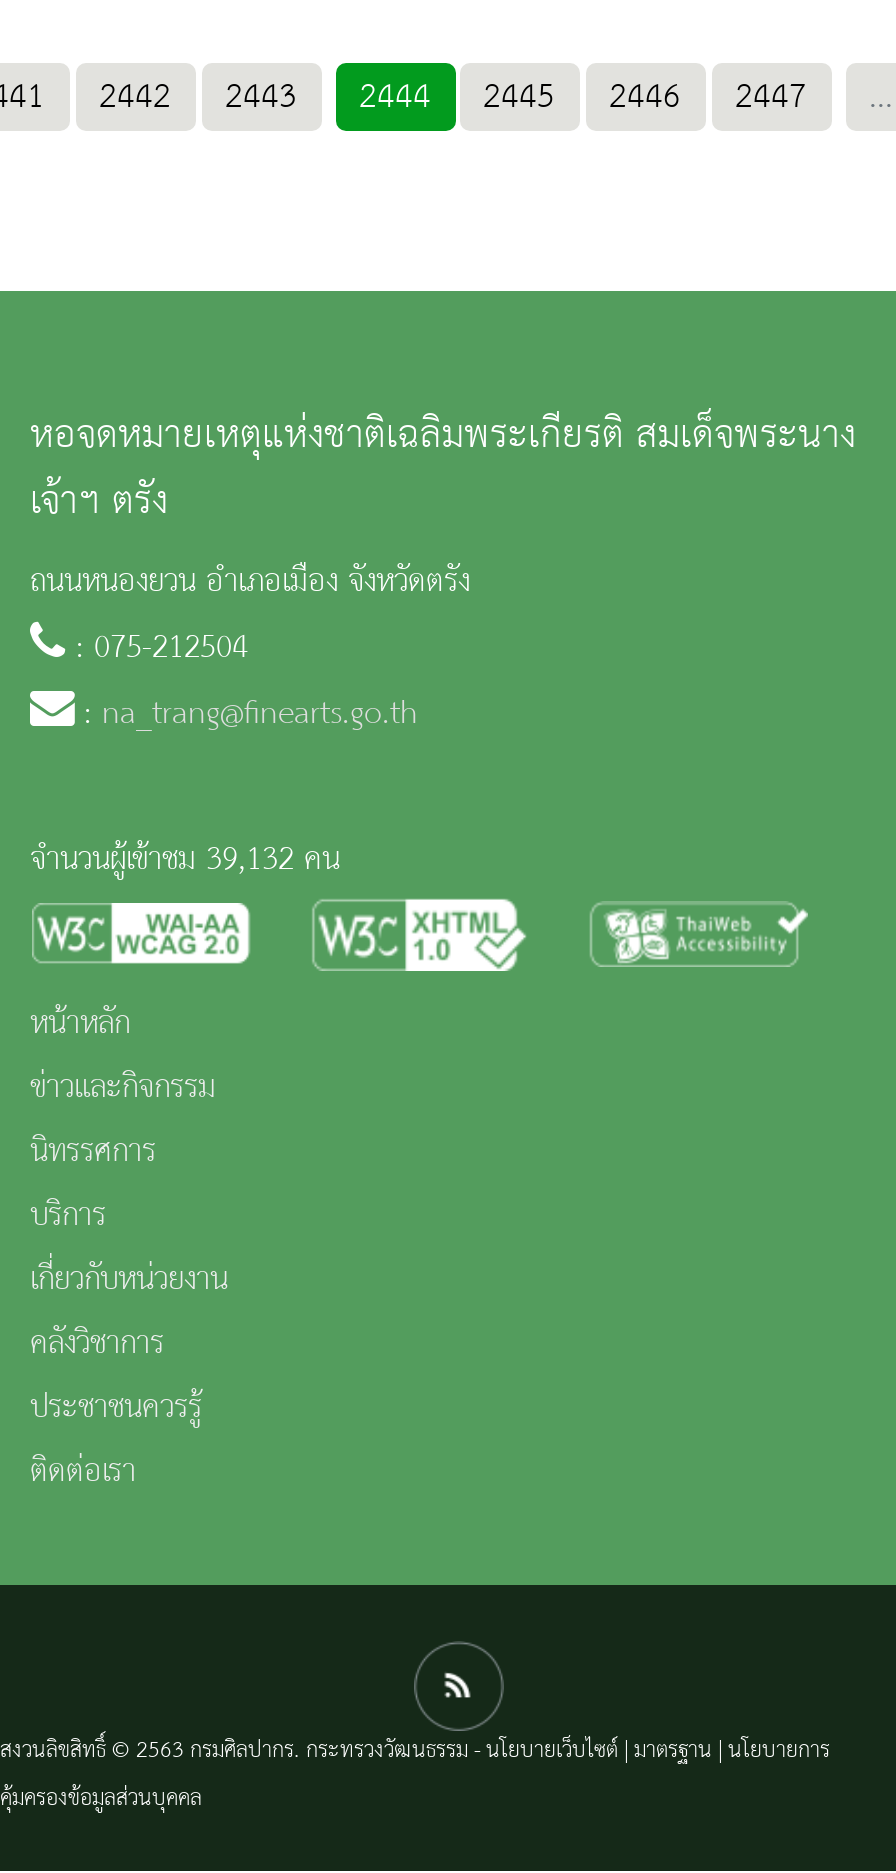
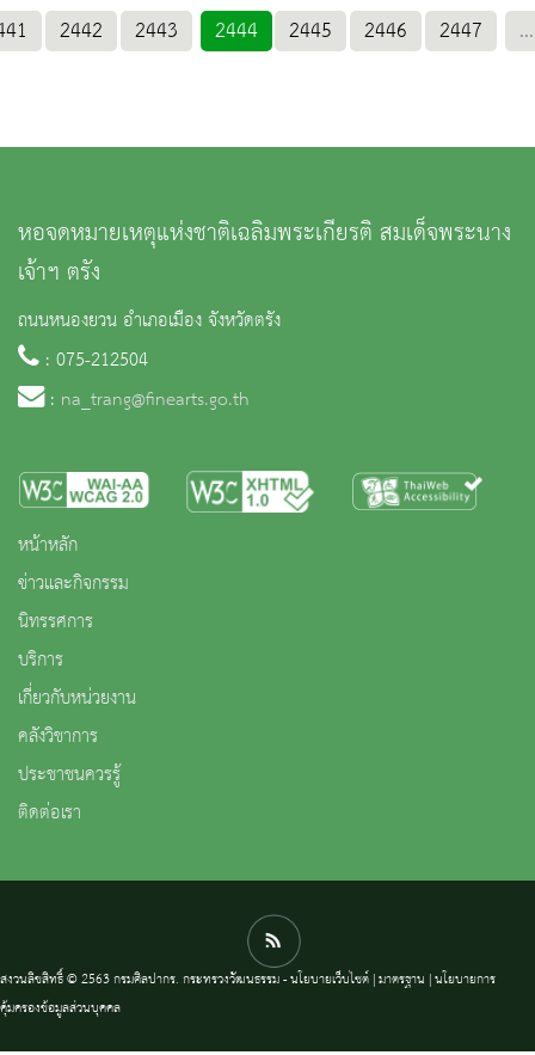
- จำนวนผู้เข้าชม 39,132 คน
